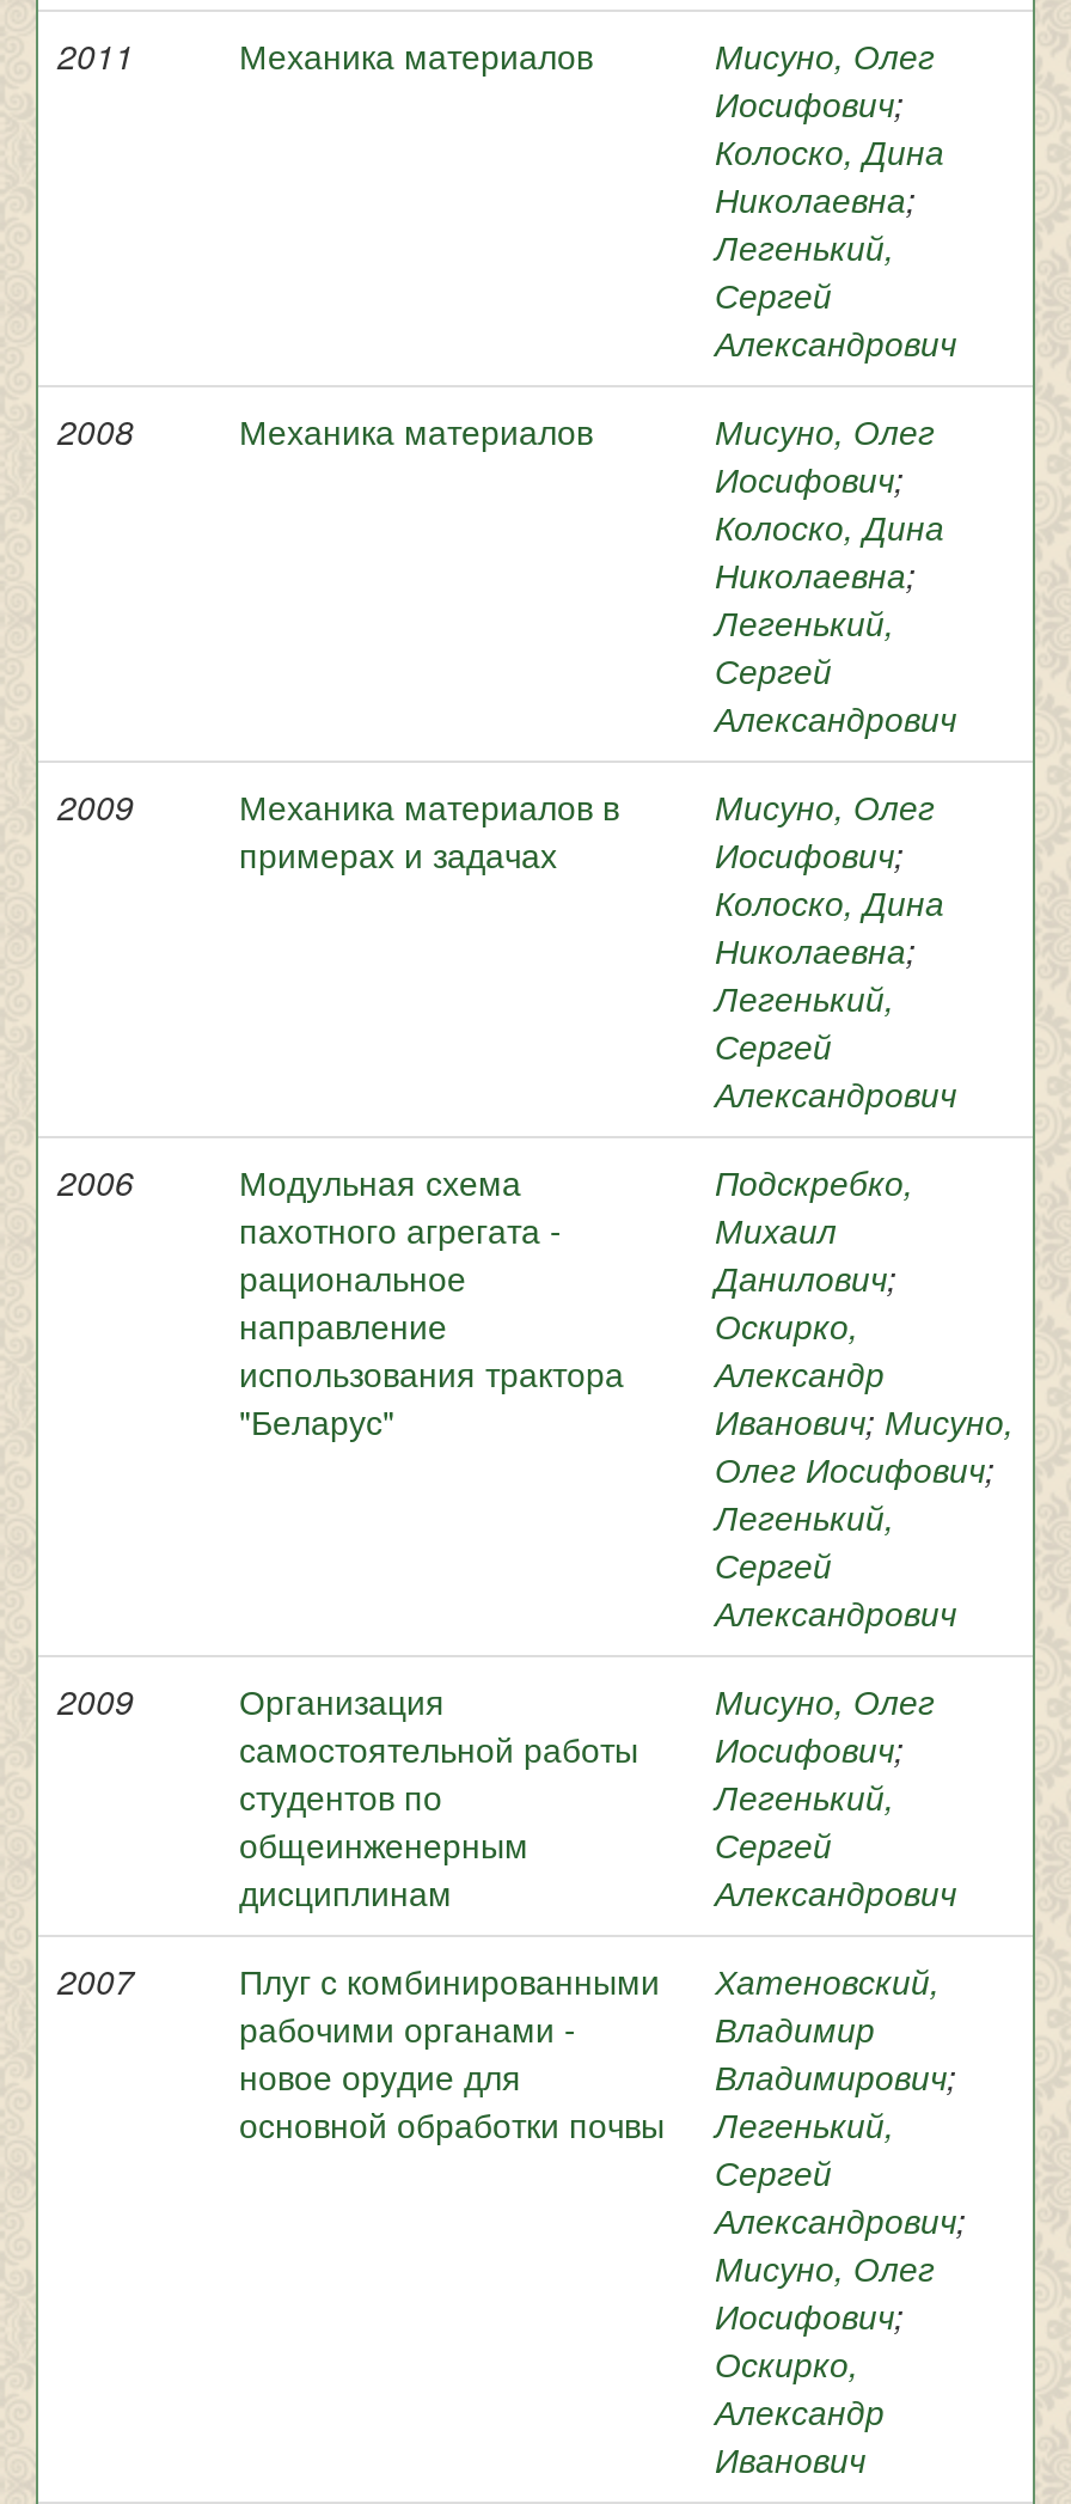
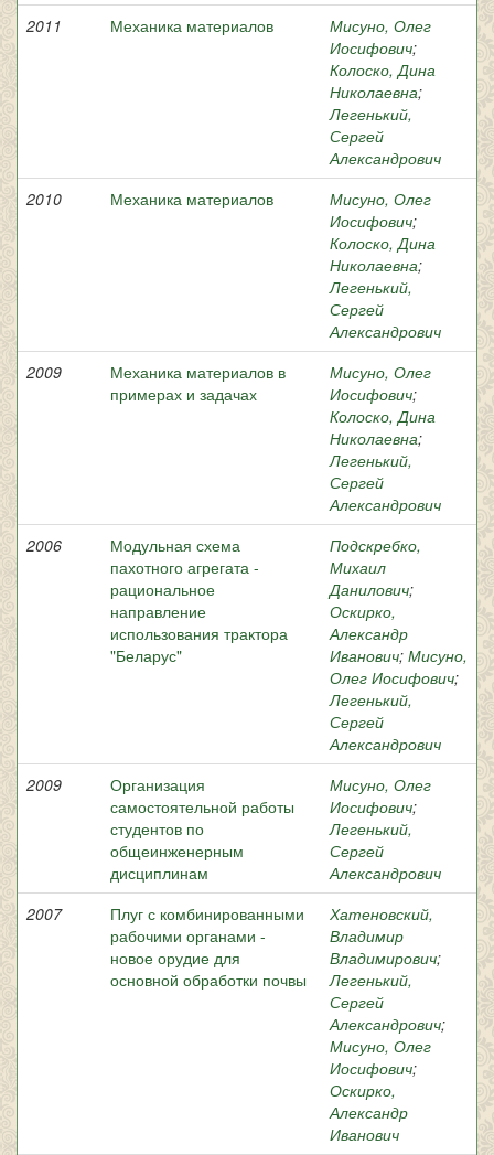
- 2008
+ 2010
